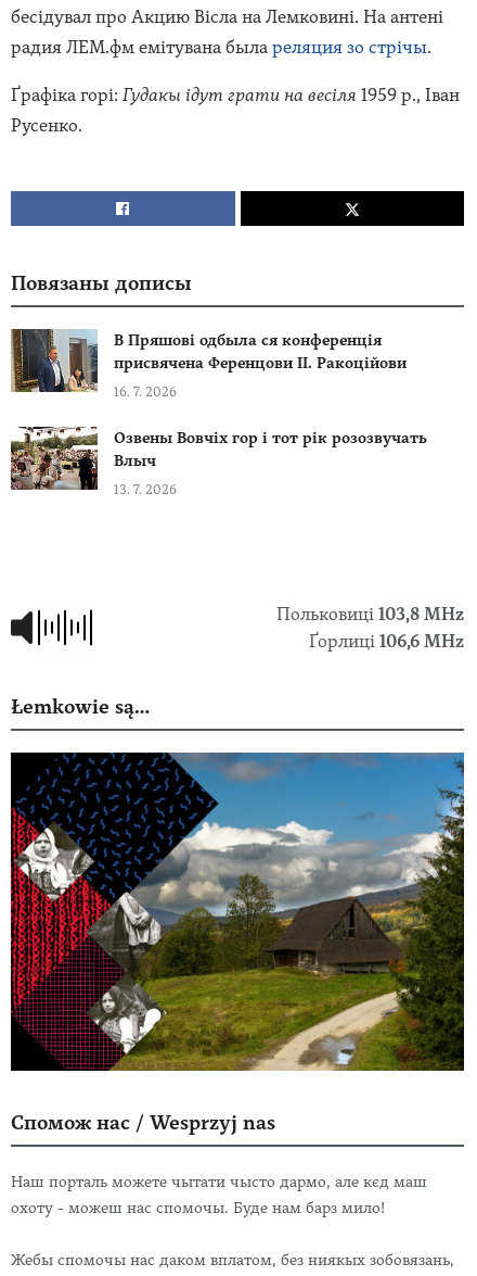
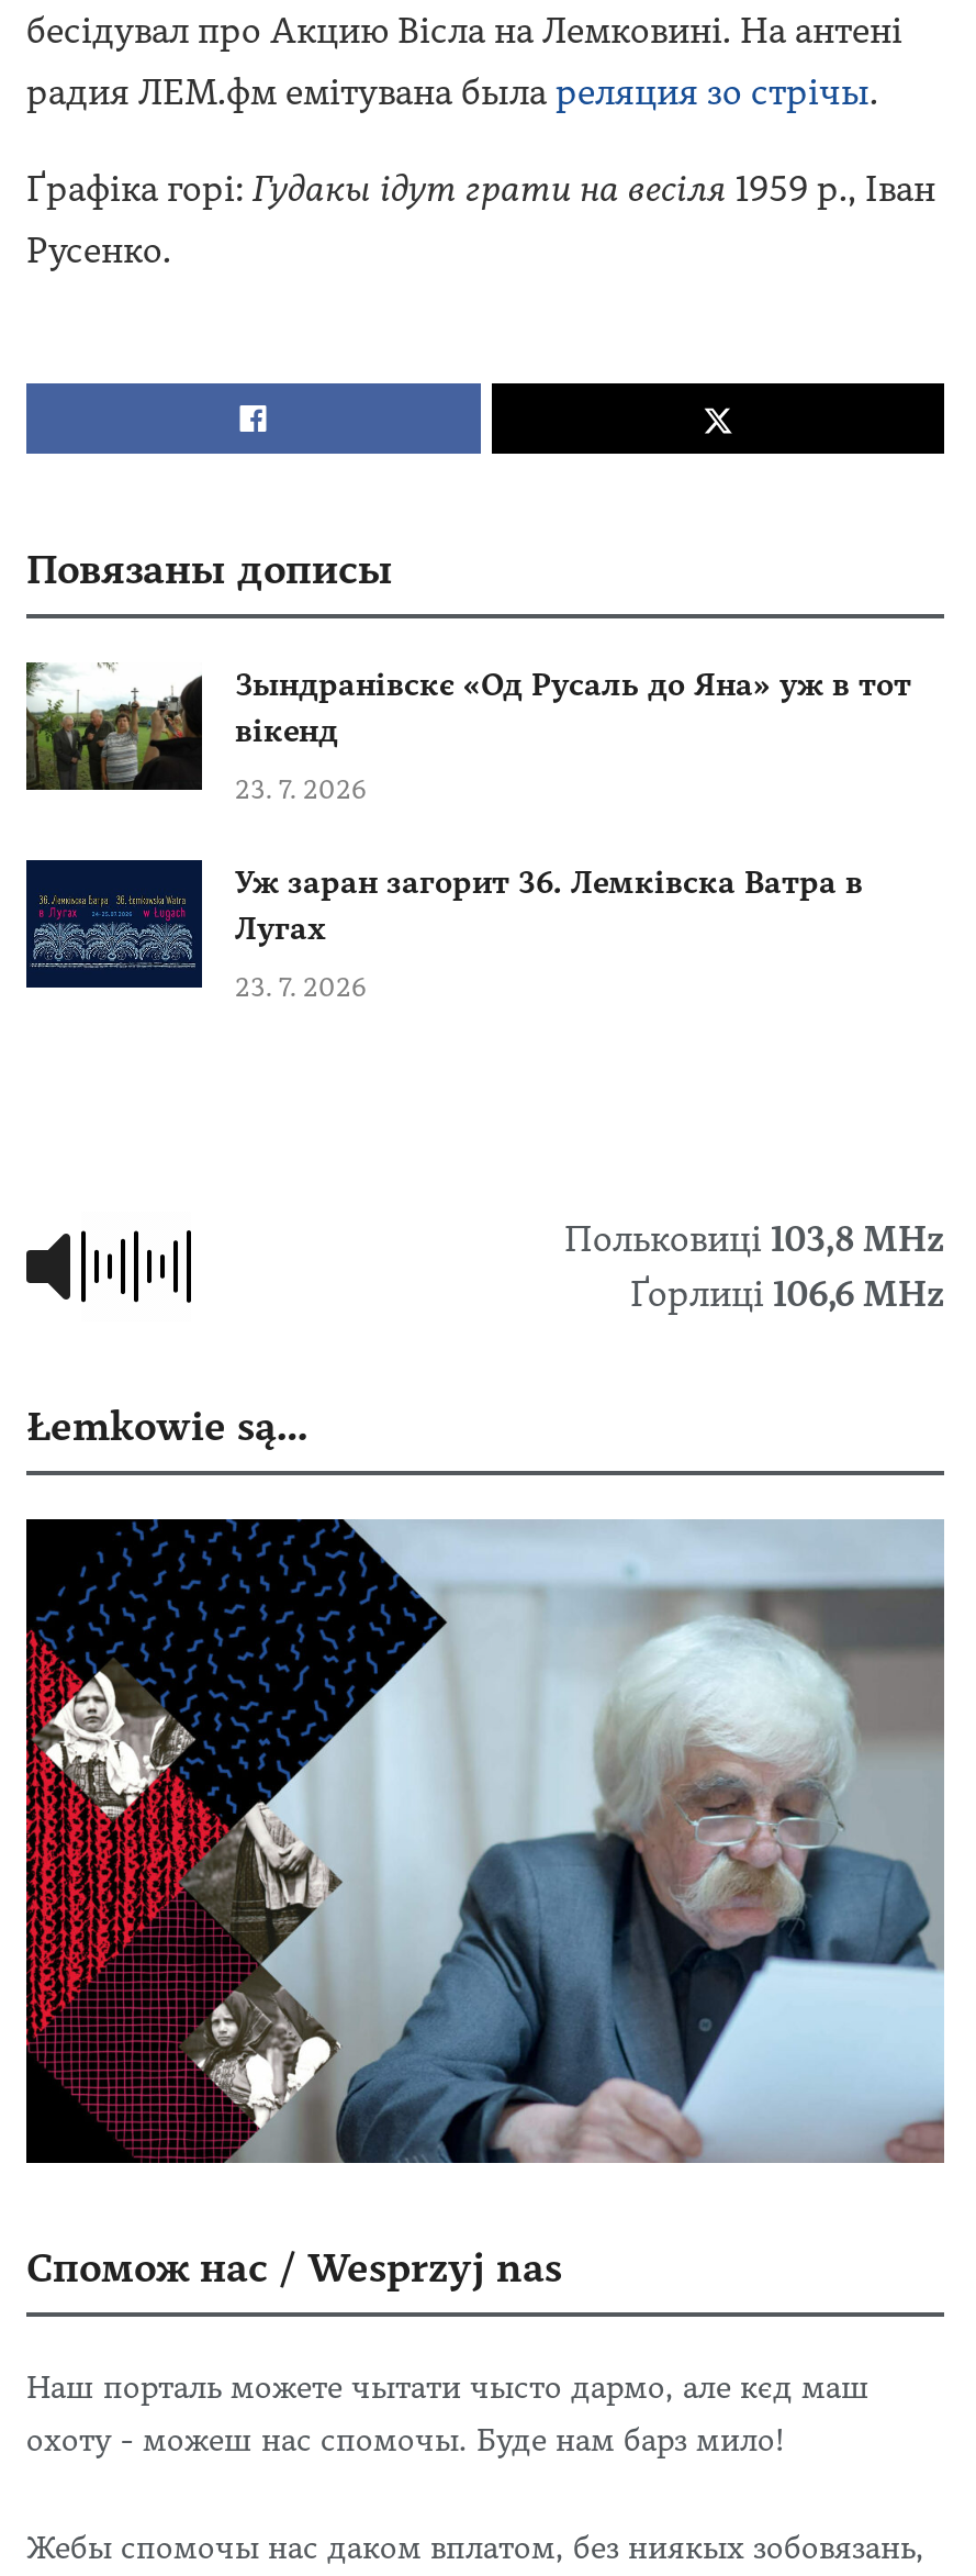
- [image]
- В Пряшові одбыла ся конференція
- присвячена Ференцови ІІ. Ракоційови
+ [image]
+ Зындранівскє «Од Русаль до Яна» уж в тот
+ вікенд

- 16. 7. 2026
+ 23. 7. 2026

- [image]
- Озвены Вовчіх гор і тот рік розозвучать
- Влыч
+ [image]
+ Уж заран загорит 36. Лемківска Ватра в
+ Лугах

- 13. 7. 2026
+ 23. 7. 2026

- [image]
+ [image]
